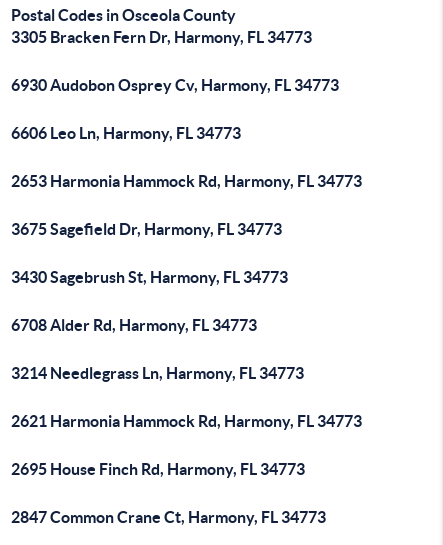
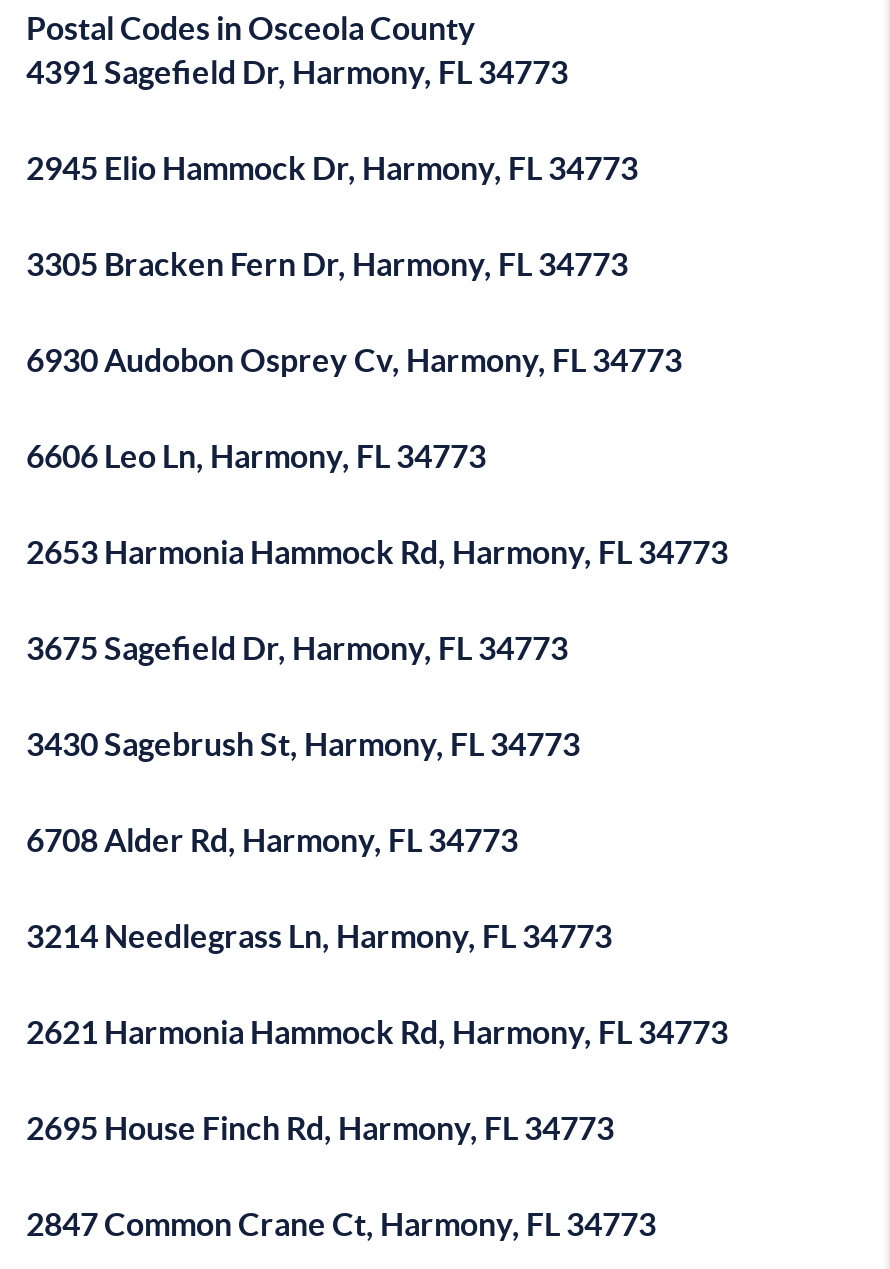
+ 4391 Sagefield Dr, Harmony, FL 34773
+ 2945 Elio Hammock Dr, Harmony, FL 34773
